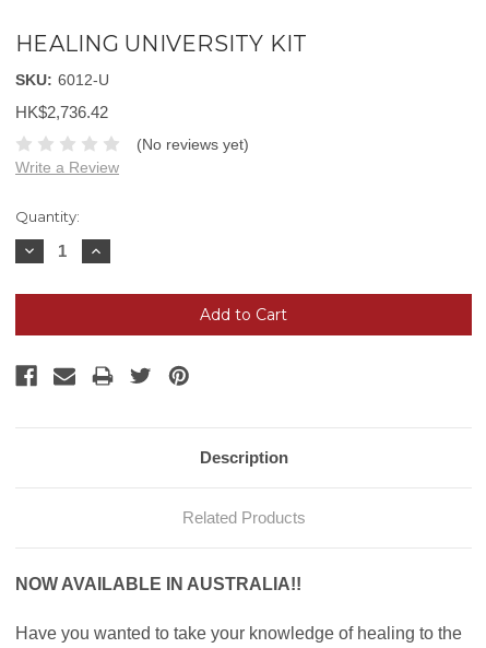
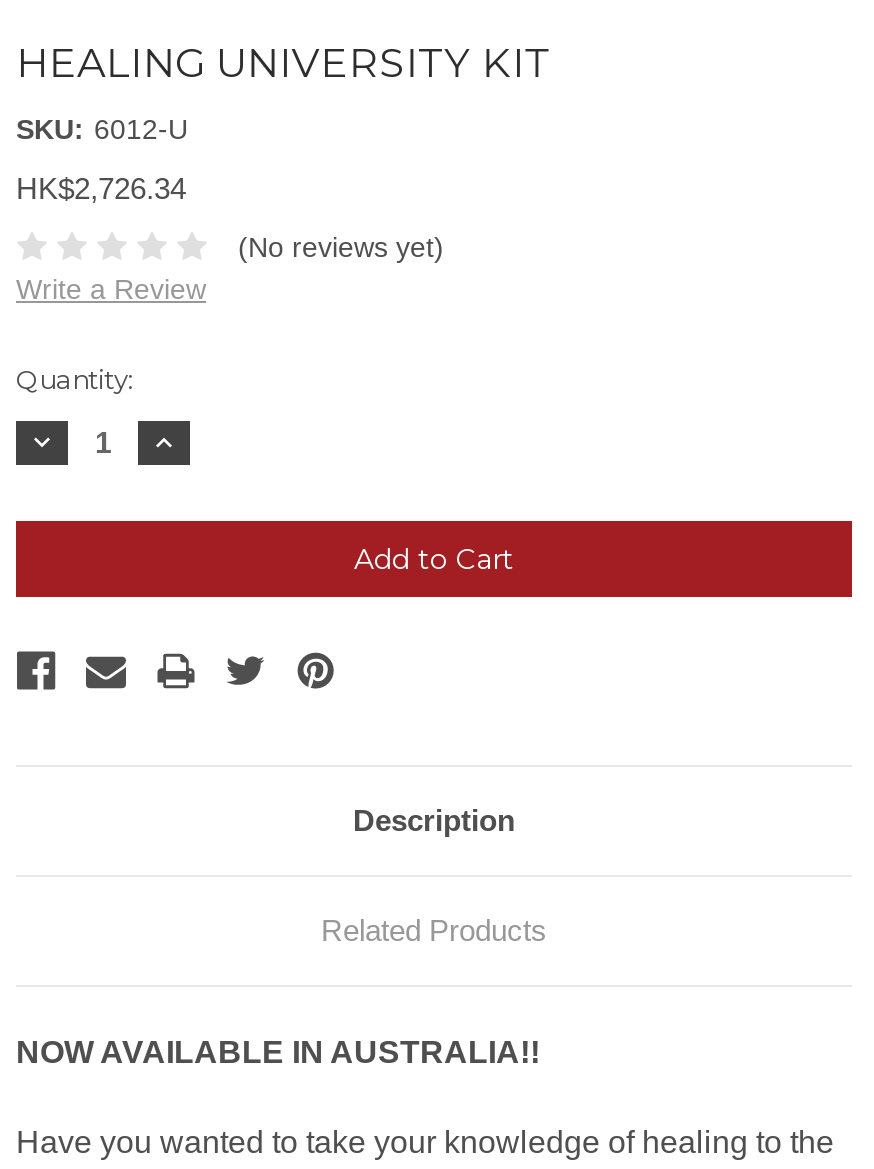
- HK$2,736.42
+ HK$2,726.34
